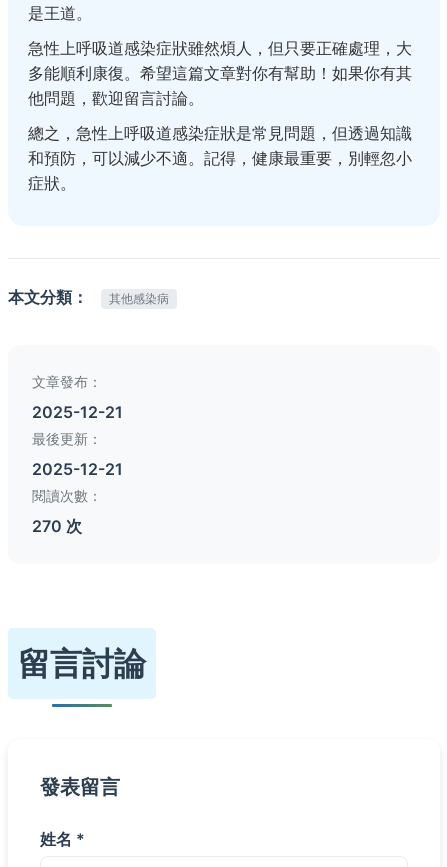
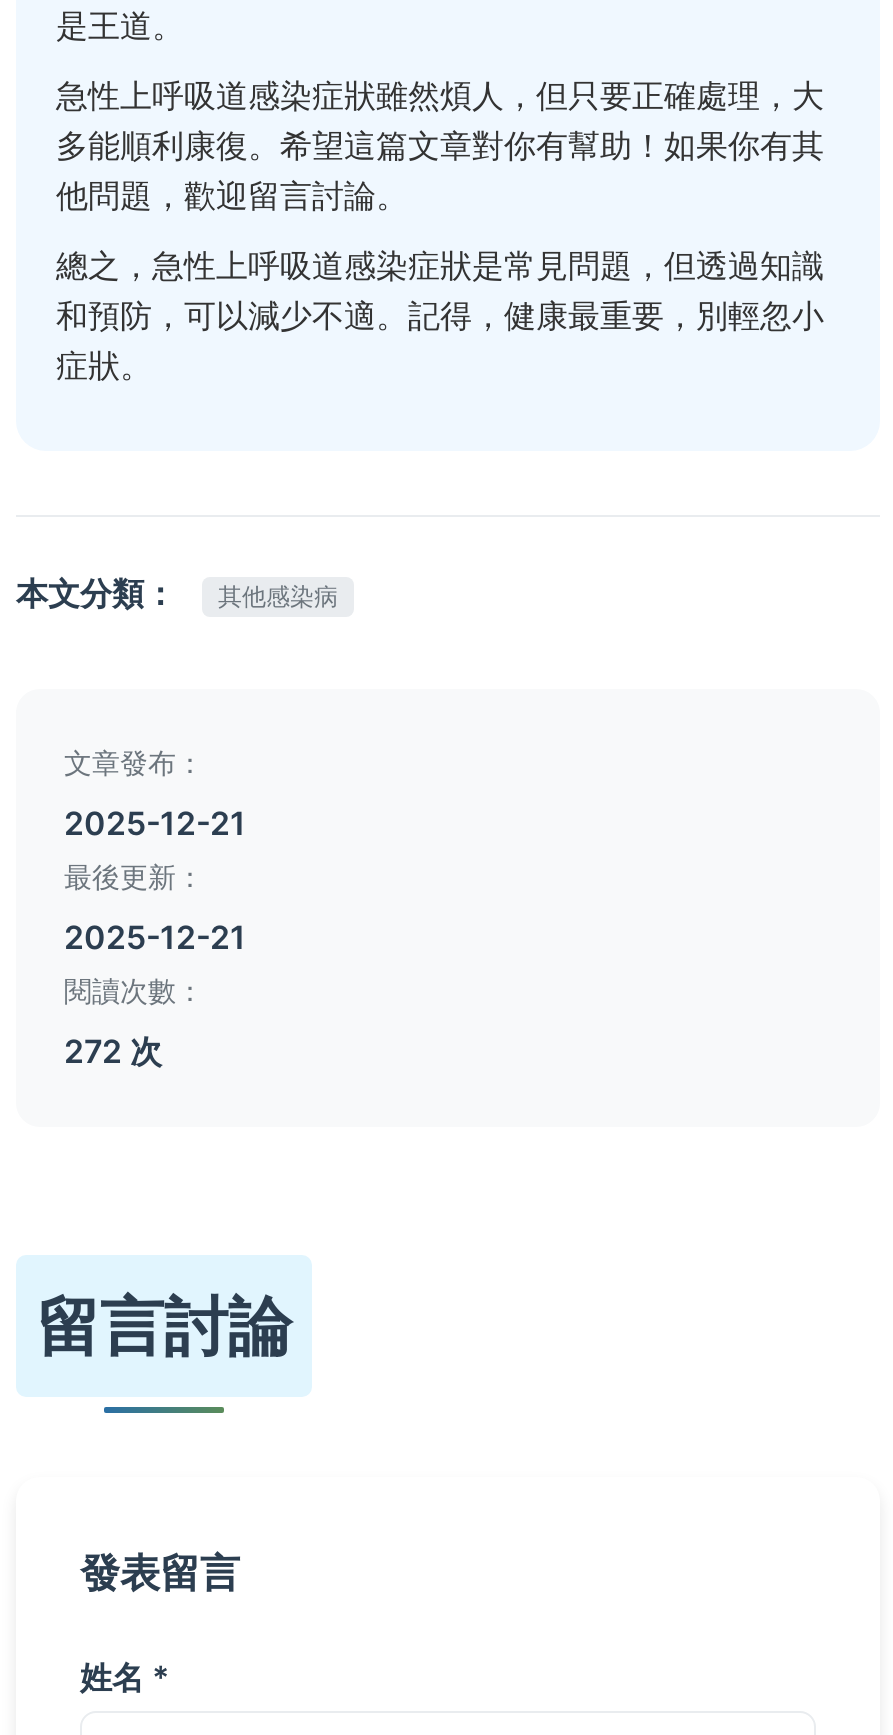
- 270 次
+ 272 次
